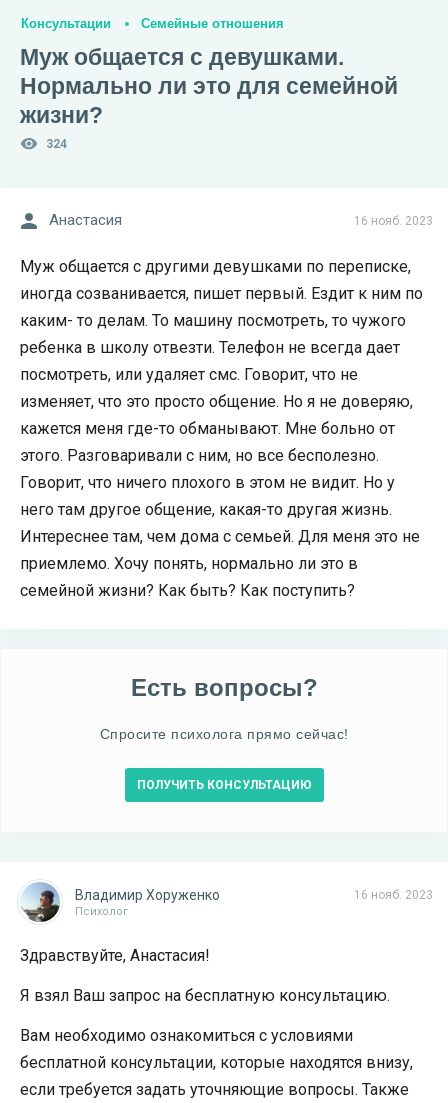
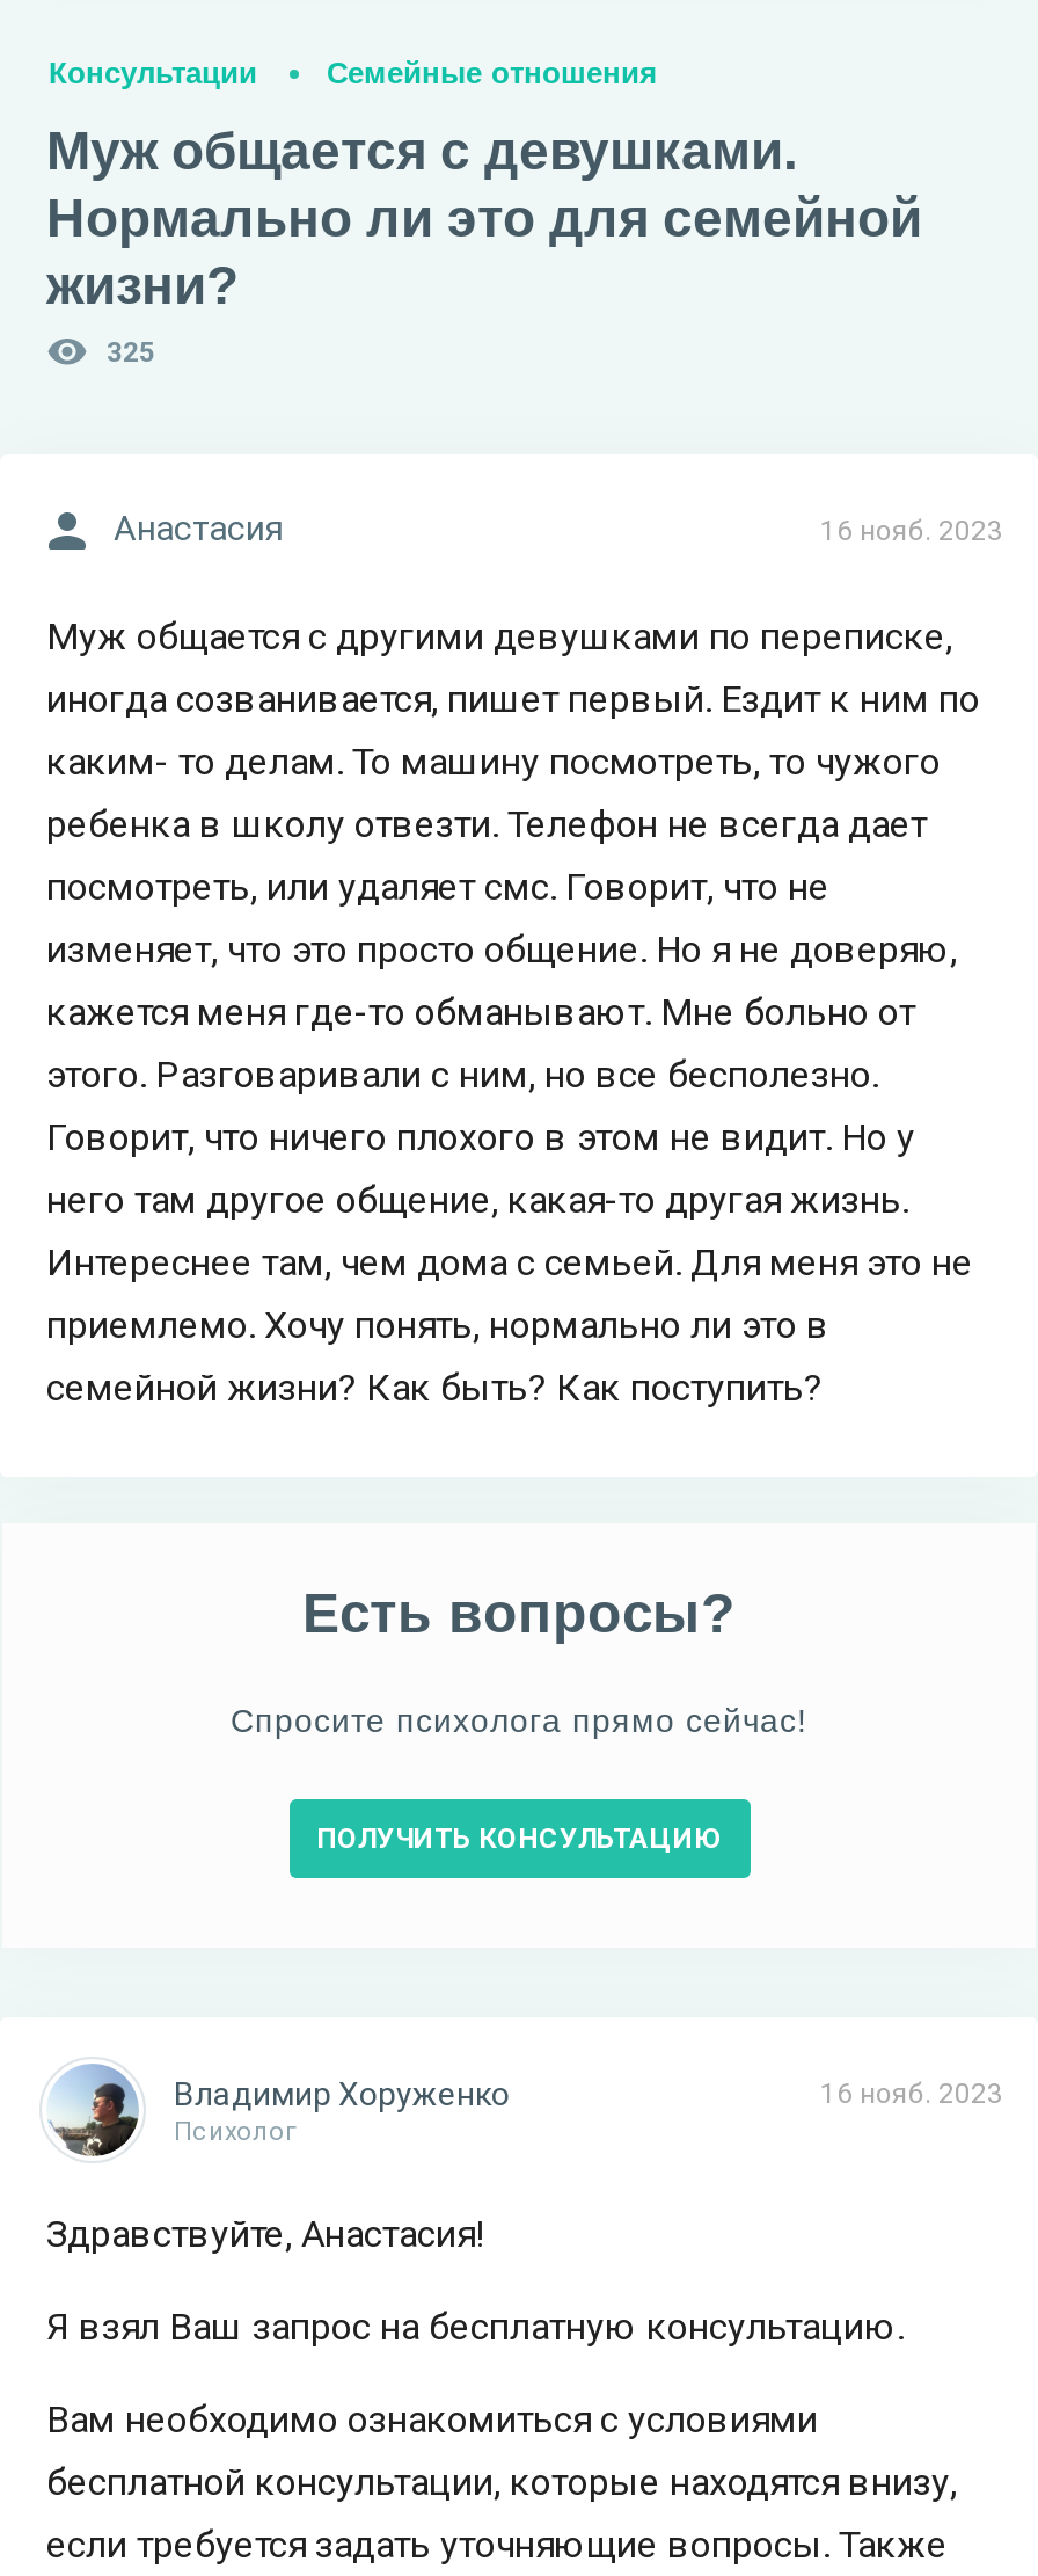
- 324
+ 325
